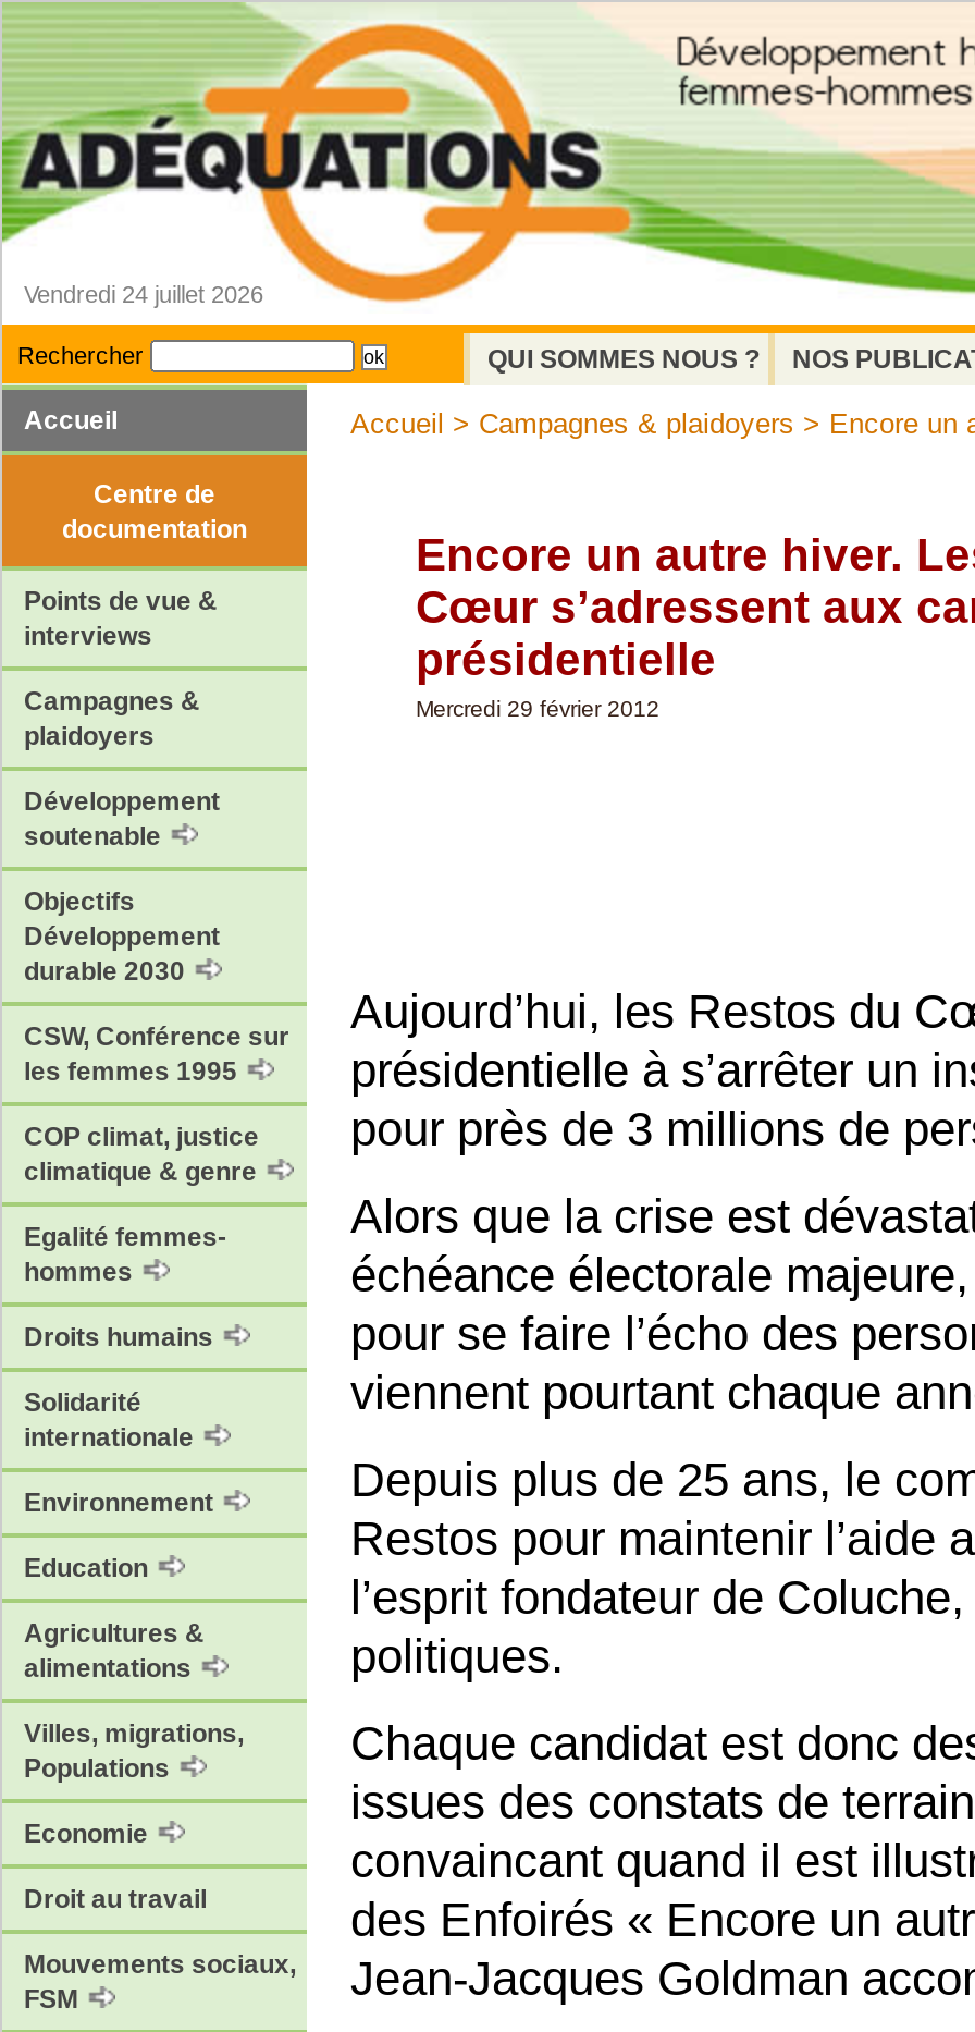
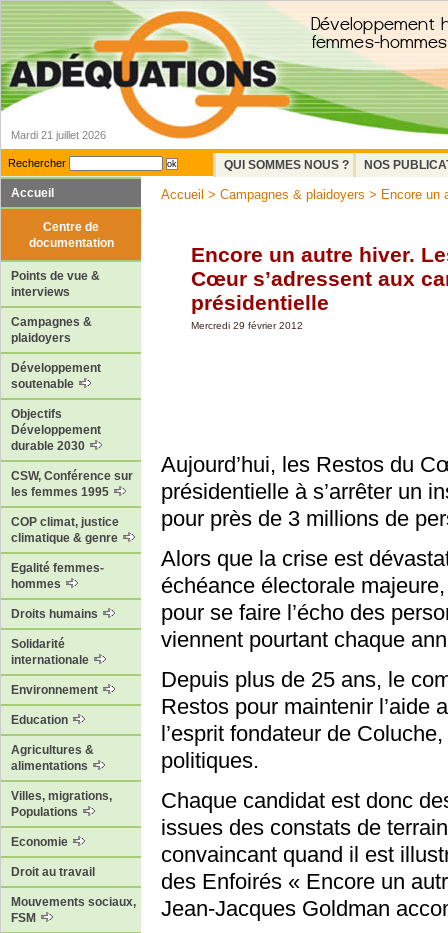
- Vendredi 24 juillet 2026
+ Mardi 21 juillet 2026
